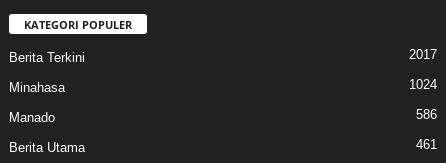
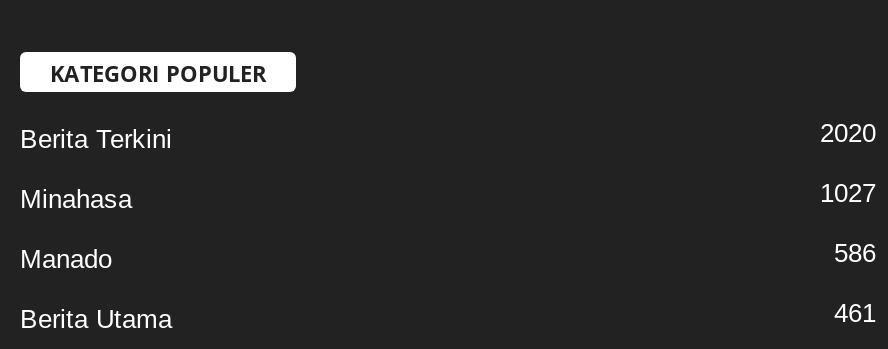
- 2017
+ 2020

- 1024
+ 1027
